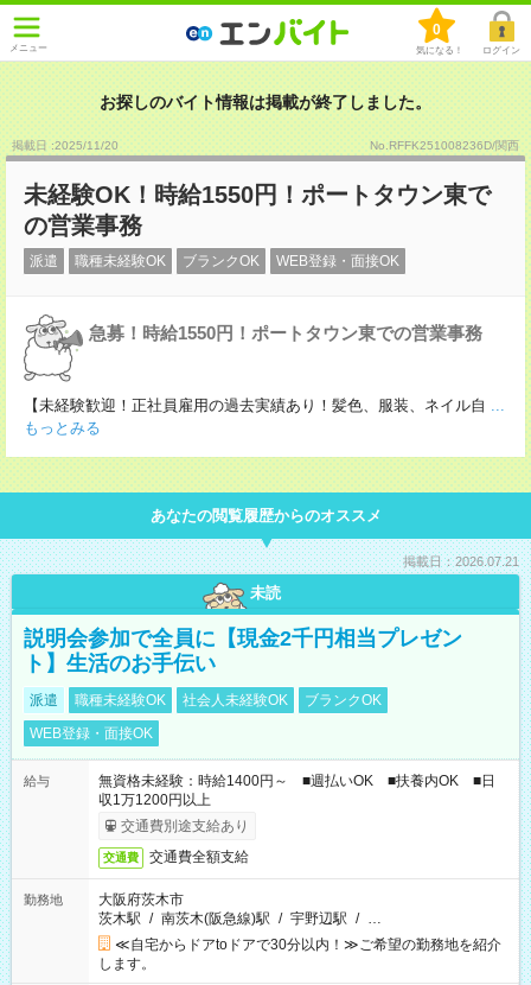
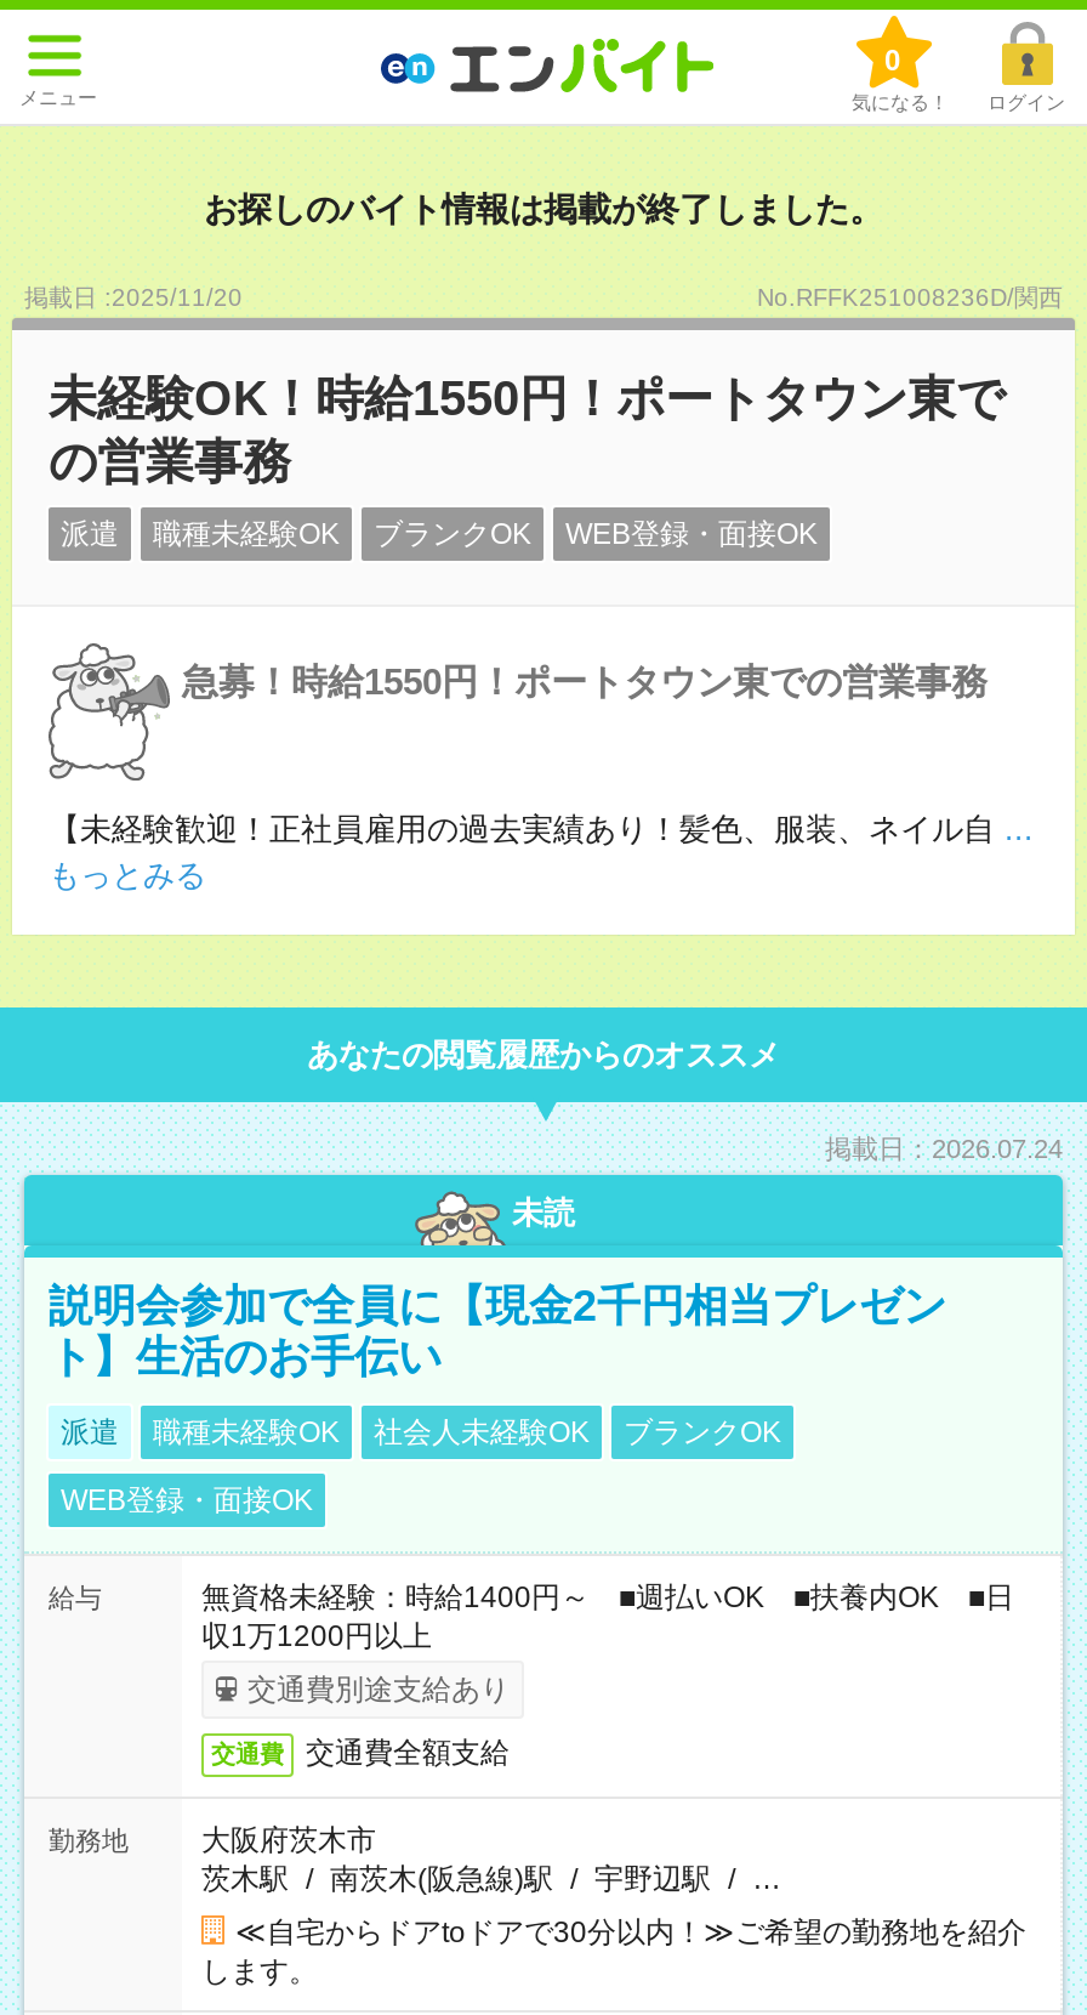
- 掲載日：2026.07.21
+ 掲載日：2026.07.24
